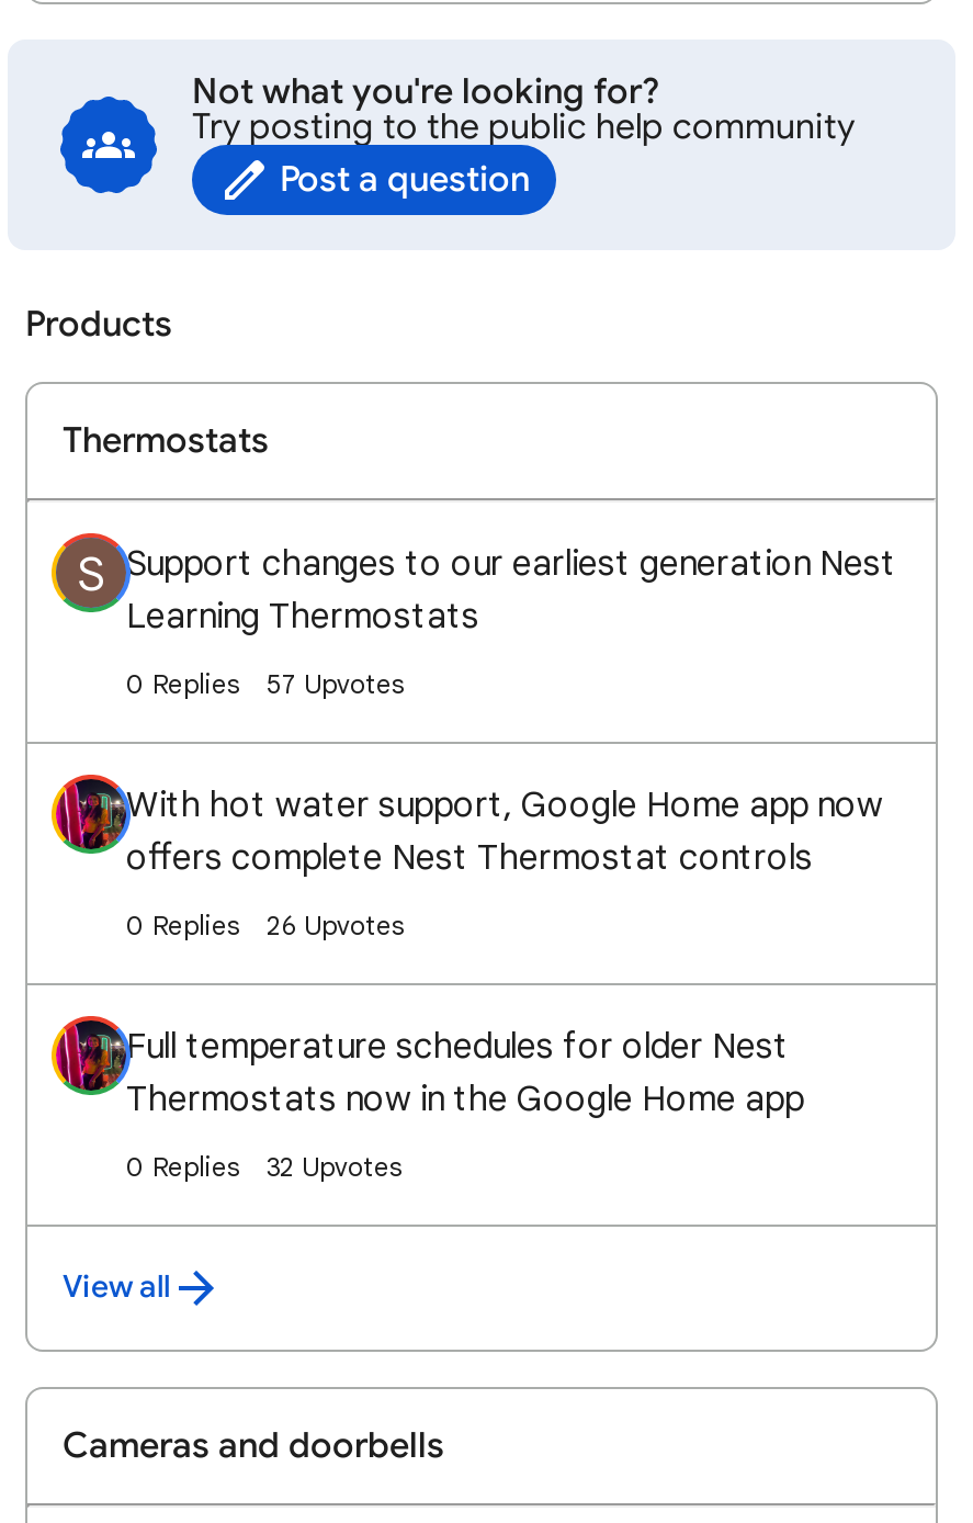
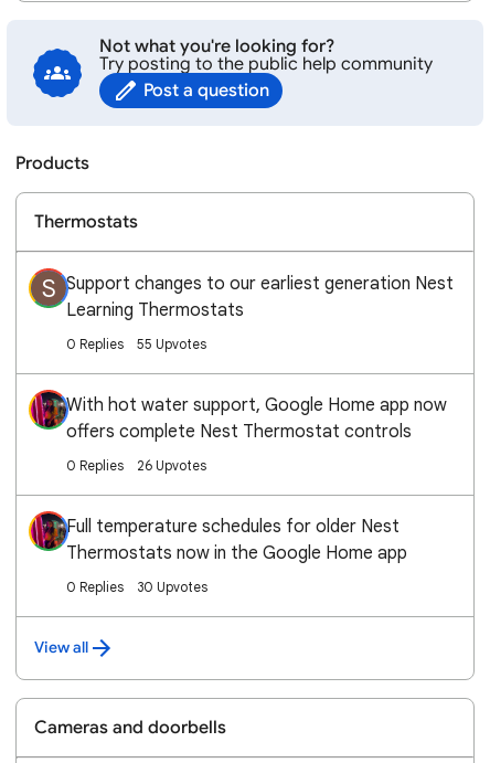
- 57 Upvotes
+ 55 Upvotes

- 32 Upvotes
+ 30 Upvotes
